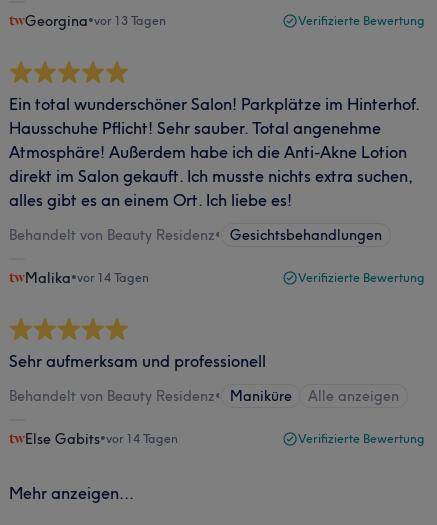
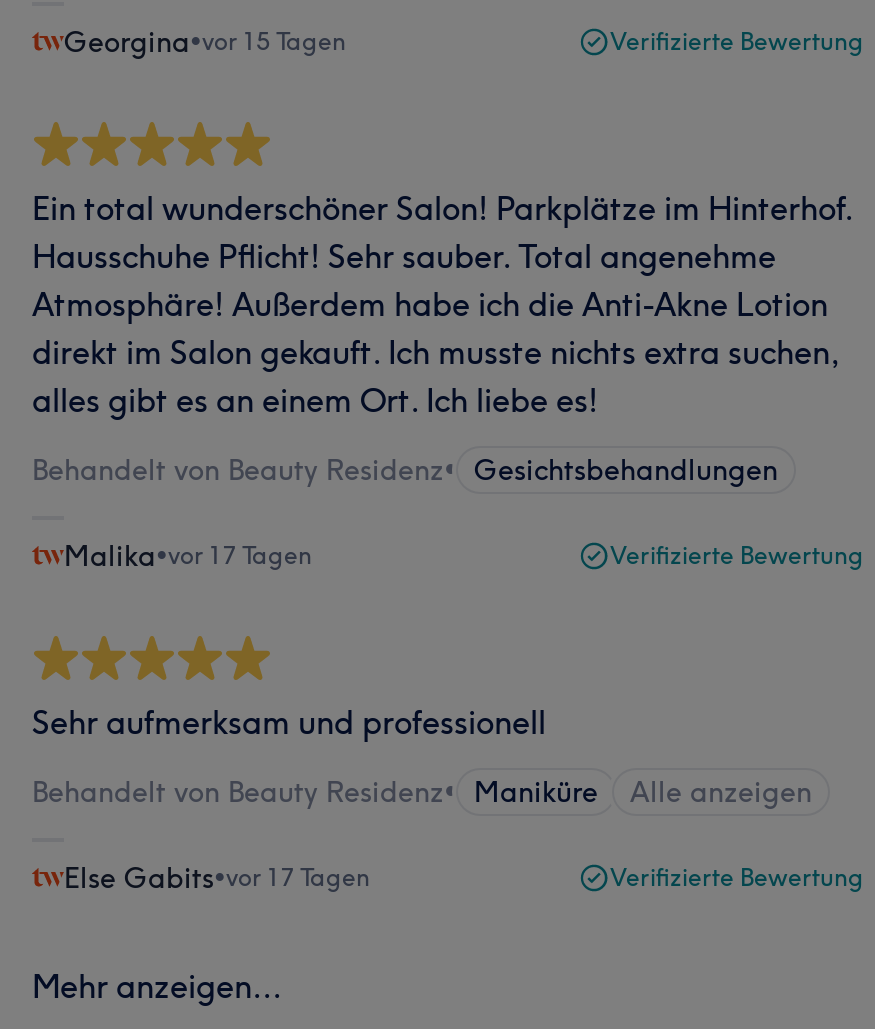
- Georgina•vor 13 Tagen
+ Georgina•vor 15 Tagen

- Malika•vor 14 Tagen
+ Malika•vor 17 Tagen

- Else Gabits•vor 14 Tagen
+ Else Gabits•vor 17 Tagen
